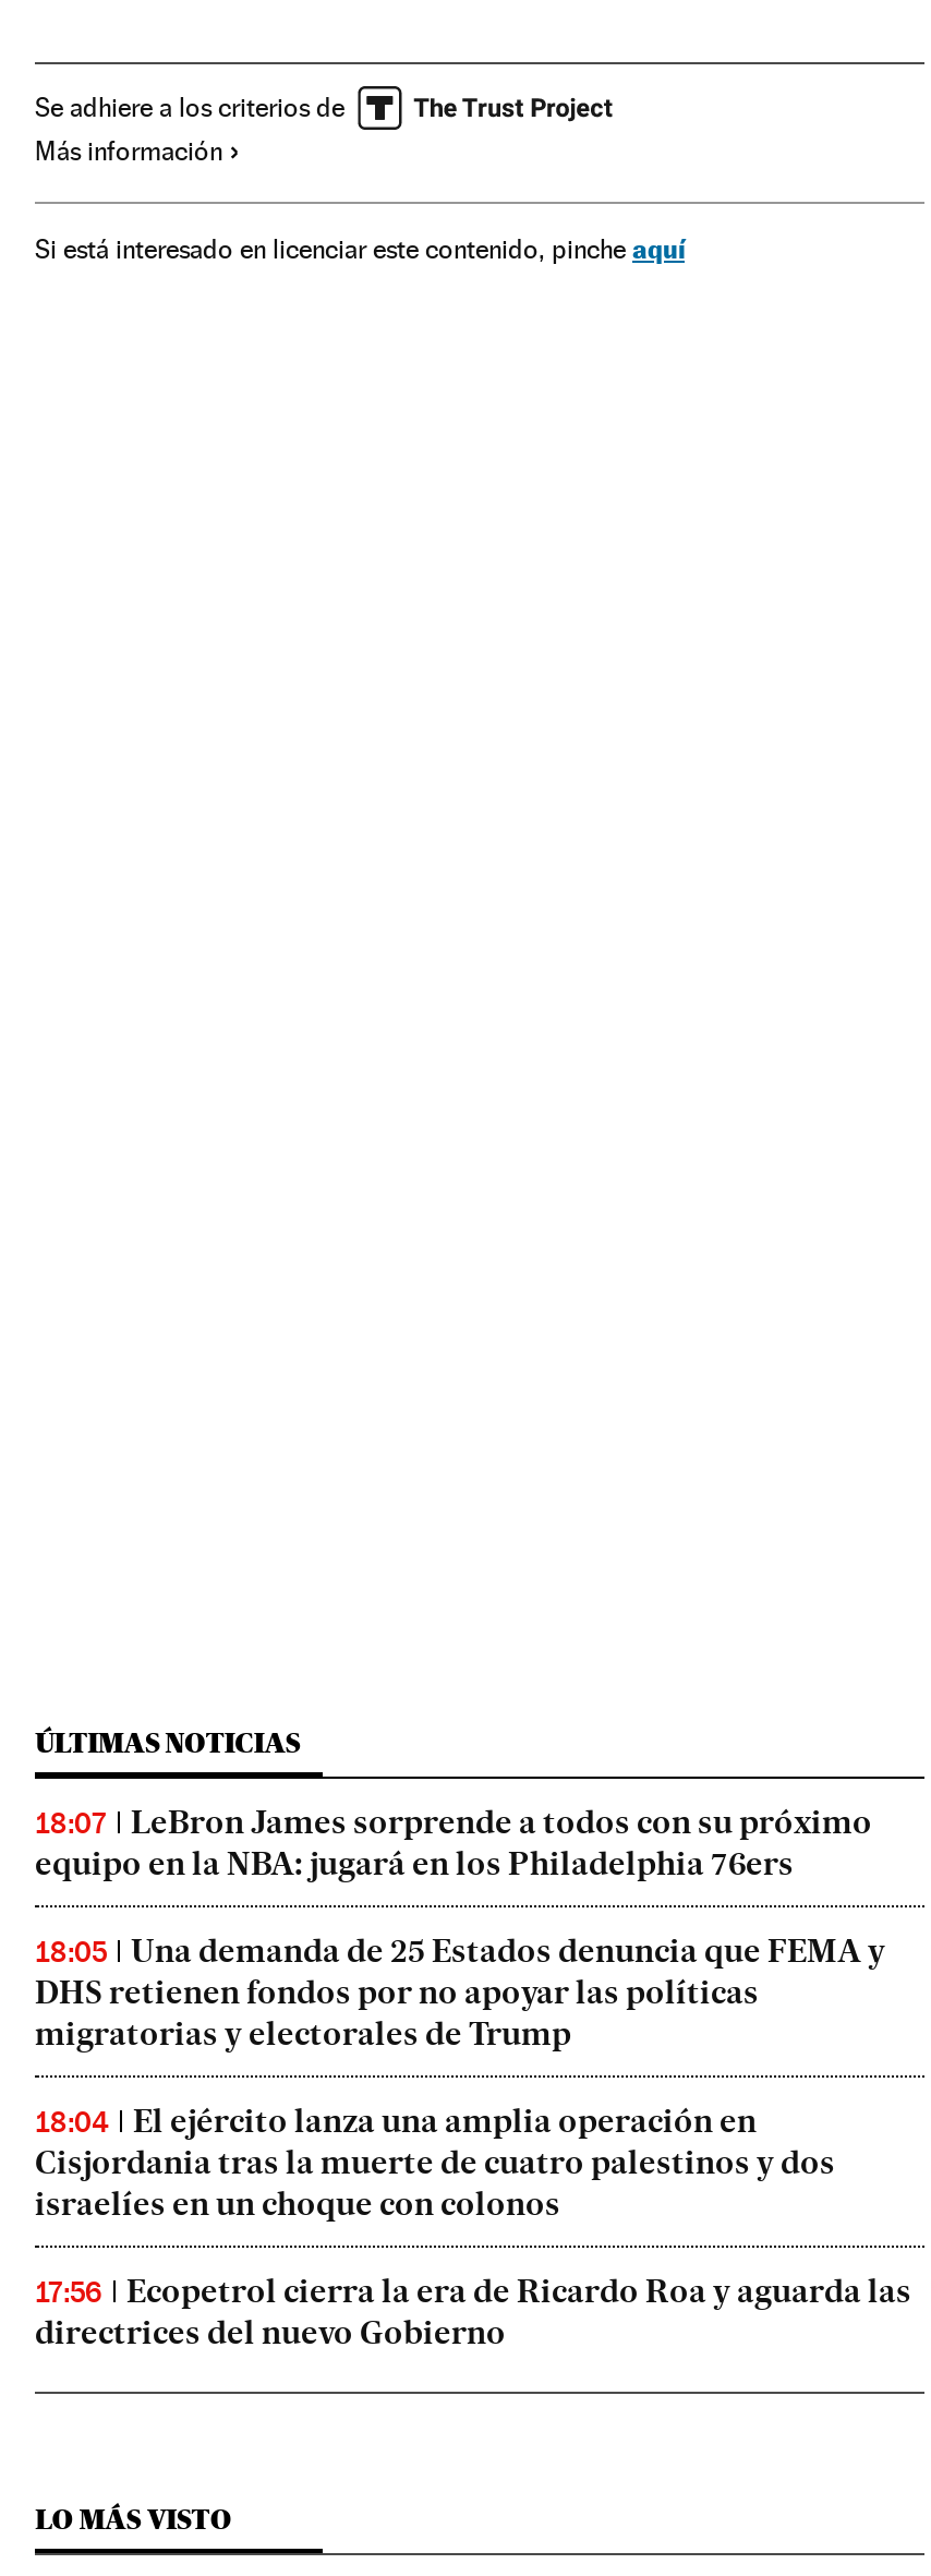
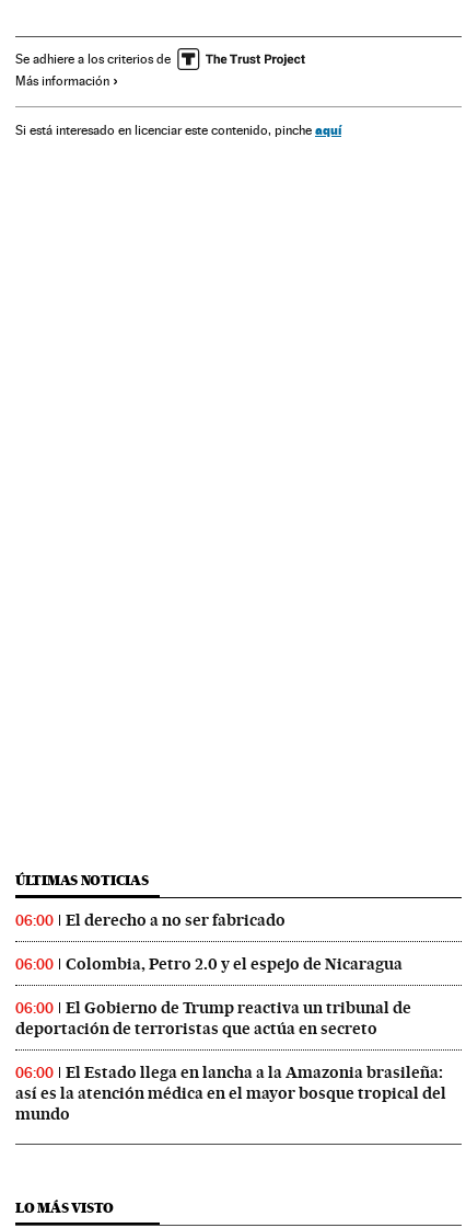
- 18:07
- LeBron James sorprende a todos con su próximo
- equipo en la NBA: jugará en los Philadelphia 76ers
+ 06:00
+ El derecho a no ser fabricado

- 18:05
- Una demanda de 25 Estados denuncia que FEMA y
- DHS retienen fondos por no apoyar las políticas
- migratorias y electorales de Trump
+ 06:00
+ Colombia, Petro 2.0 y el espejo de Nicaragua

- 18:04
- El ejército lanza una amplia operación en
- Cisjordania tras la muerte de cuatro palestinos y dos
- israelíes en un choque con colonos
+ 06:00
+ El Gobierno de Trump reactiva un tribunal de
+ deportación de terroristas que actúa en secreto

- 17:56
- Ecopetrol cierra la era de Ricardo Roa y aguarda las
- directrices del nuevo Gobierno
+ 06:00
+ El Estado llega en lancha a la Amazonia brasileña:
+ así es la atención médica en el mayor bosque tropical del
+ mundo
